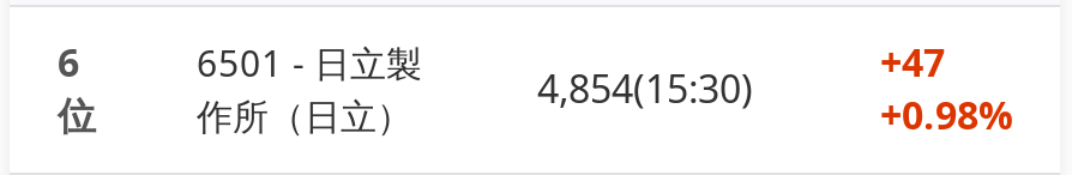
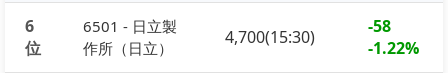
- +47
+ -58

- 4,854(15:30)
+ 4,700(15:30)

- +0.98%
+ -1.22%
